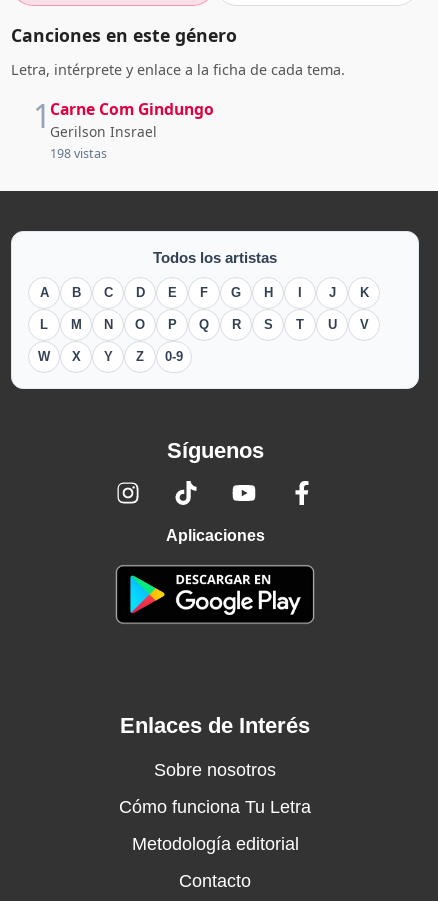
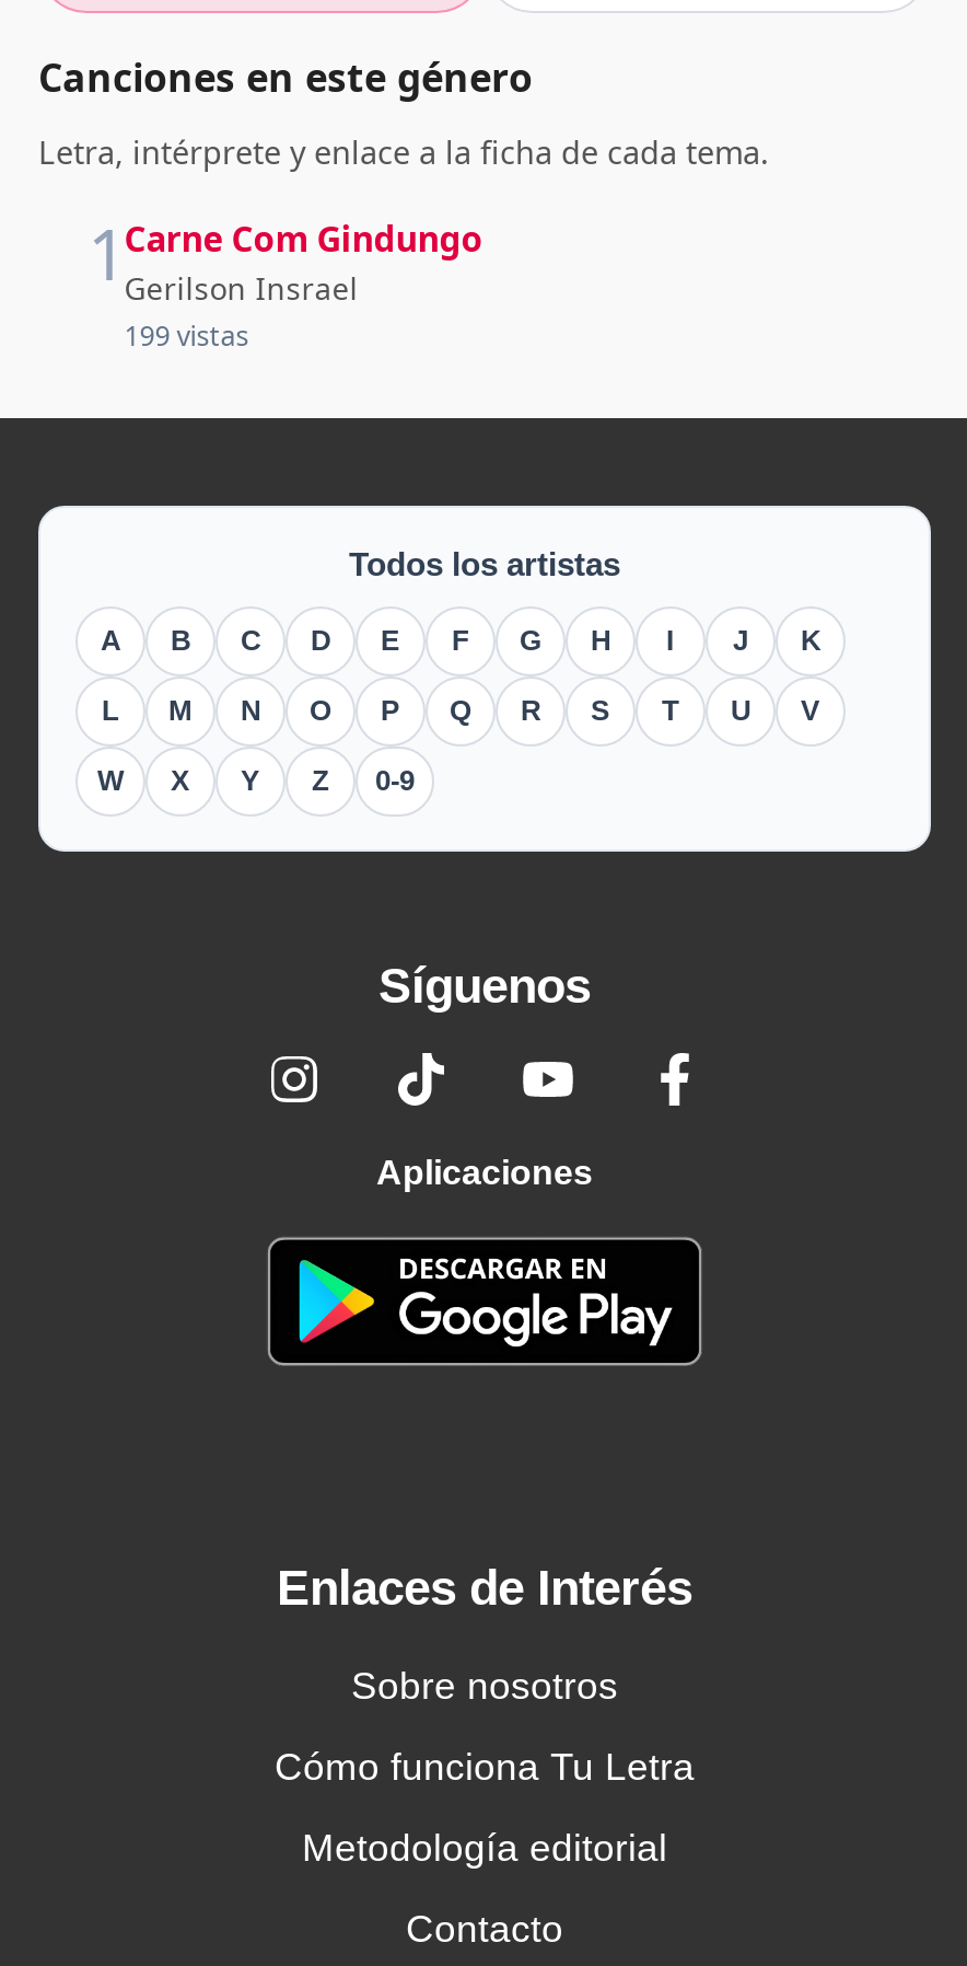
- 198 vistas
+ 199 vistas
